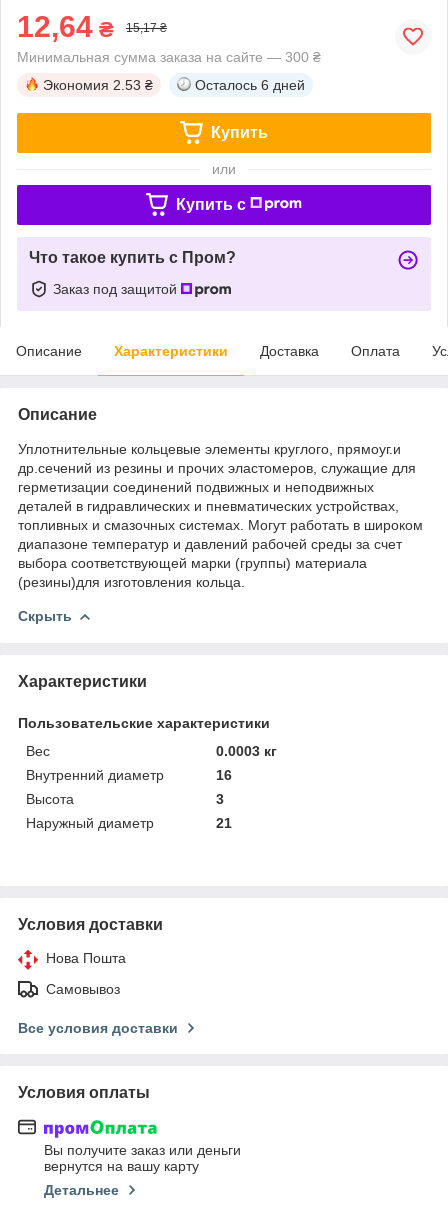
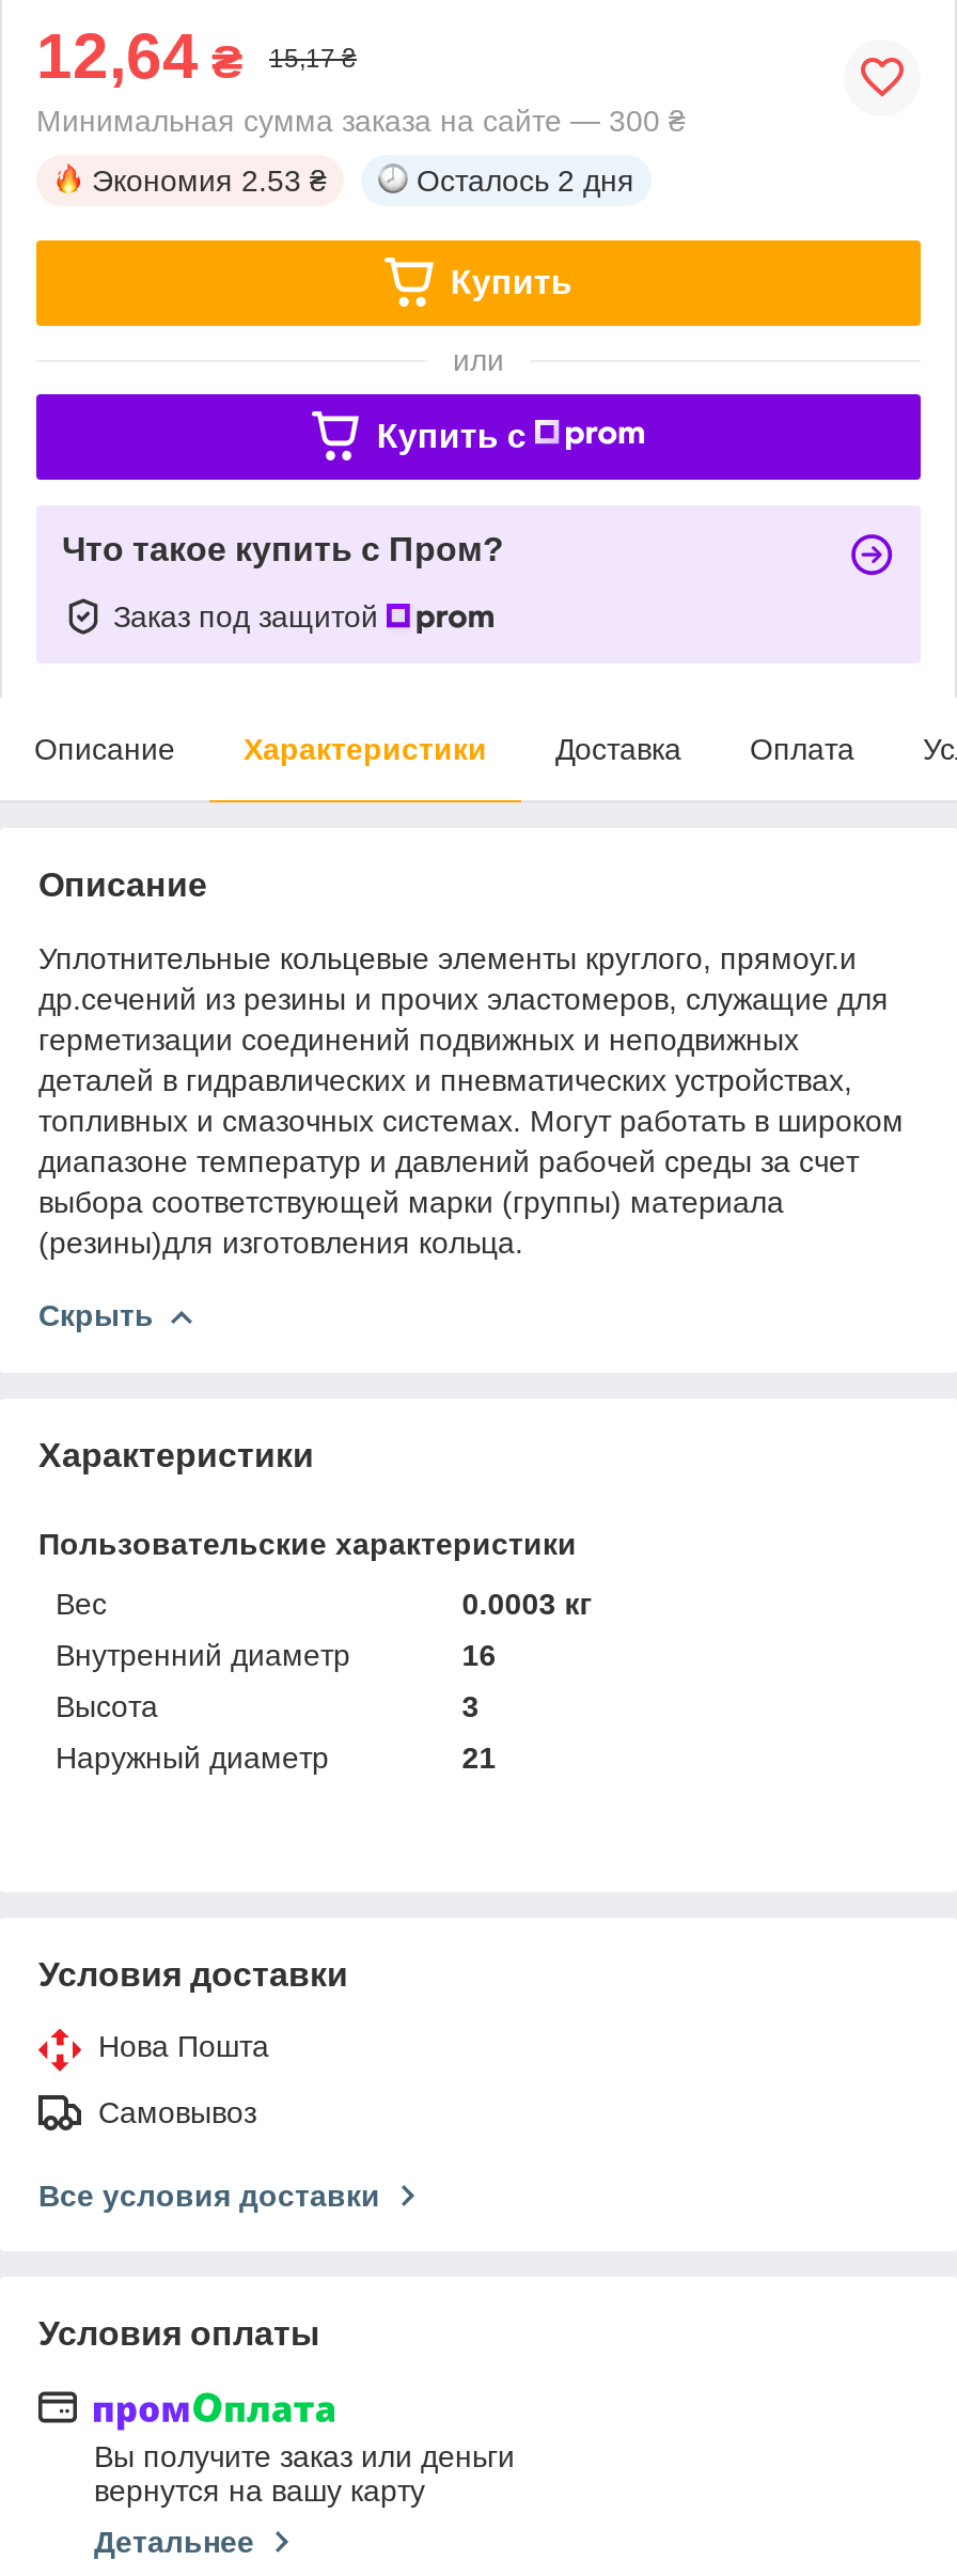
- Осталось 6 дней
+ Осталось 2 дня
